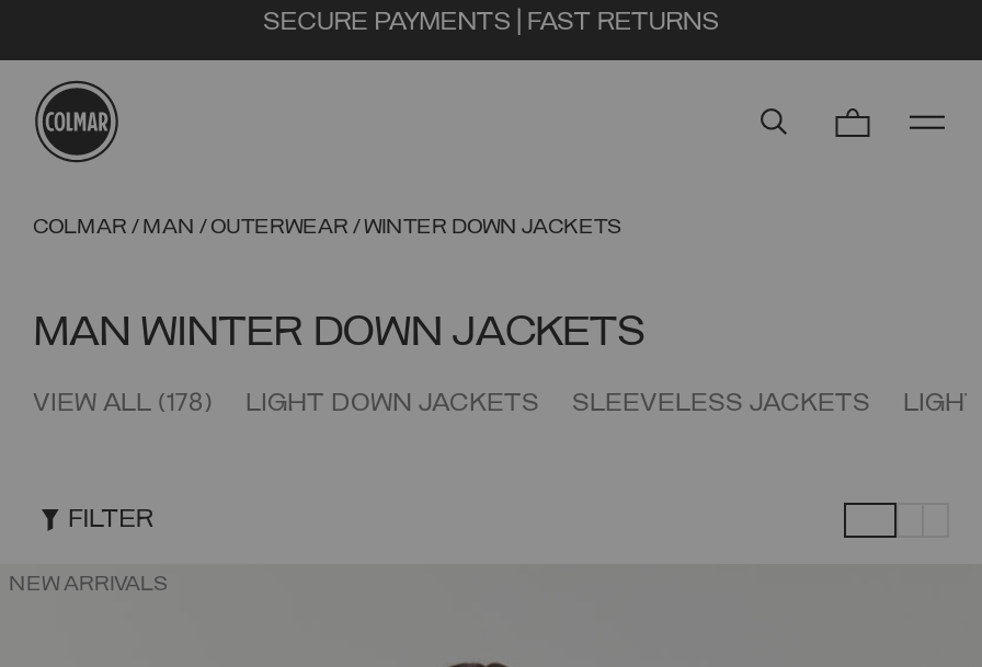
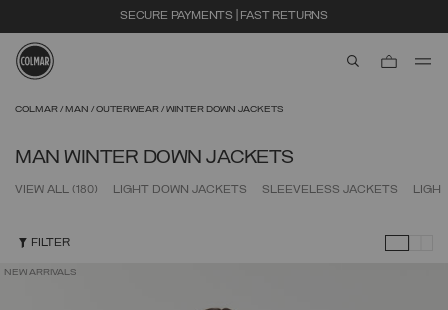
- VIEW ALL (178)
+ VIEW ALL (180)
